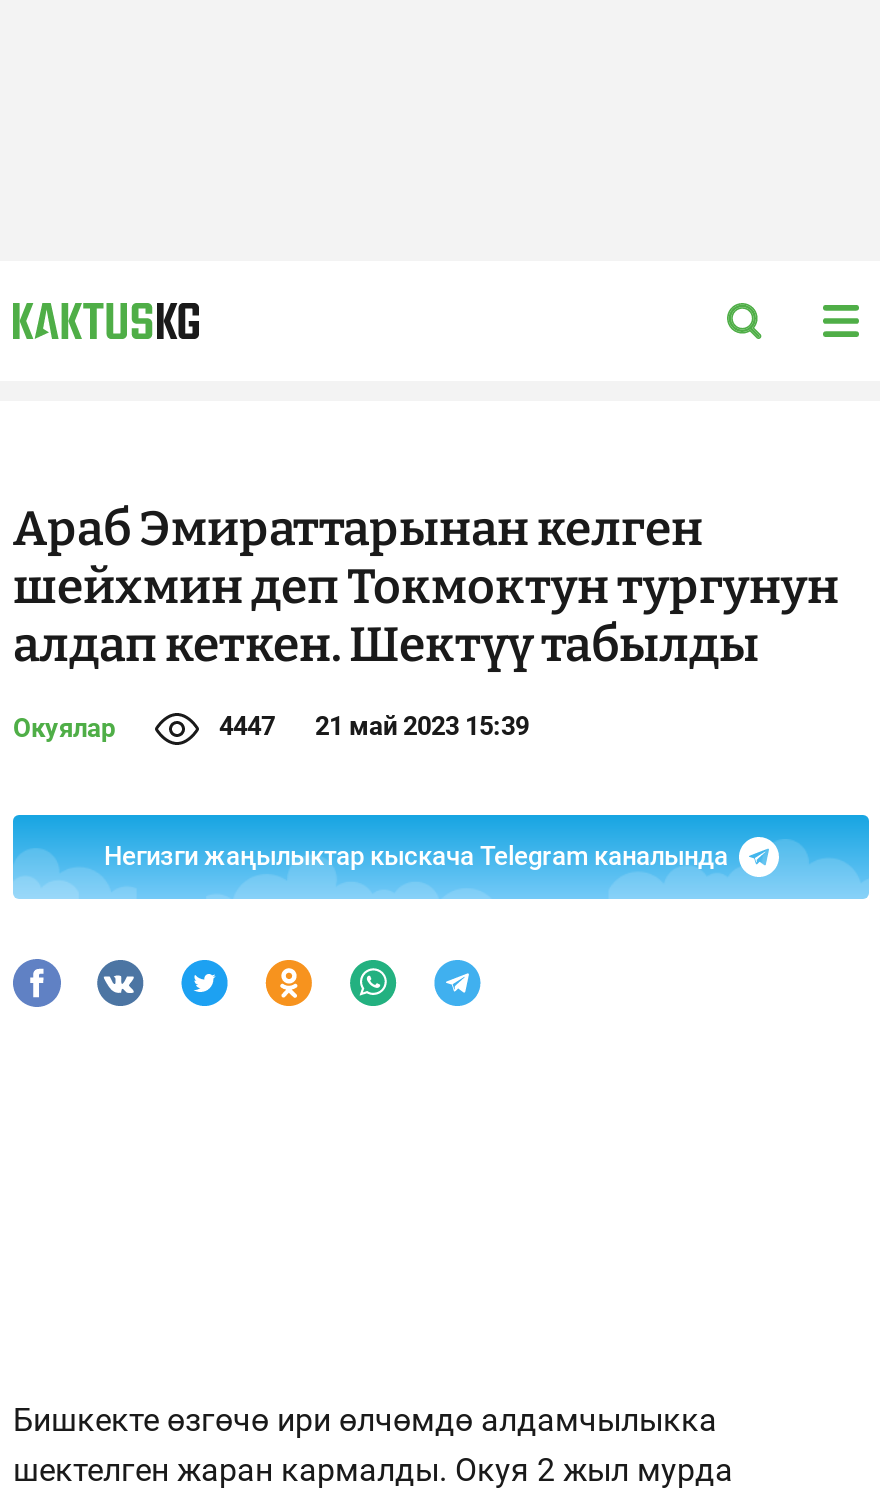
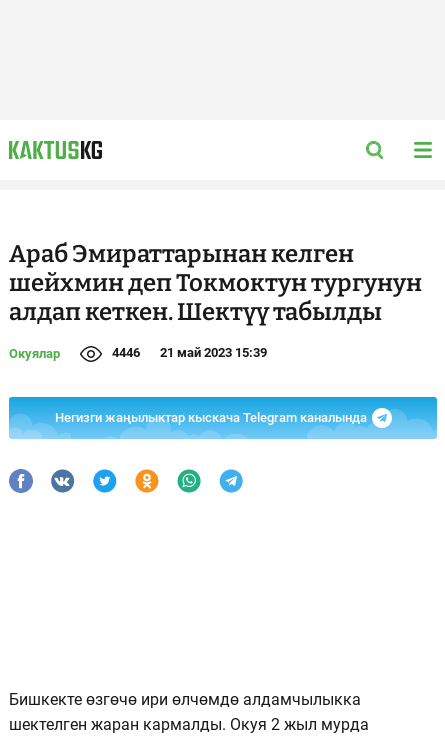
- 4447 21 май 2023 15:39
+ 4446 21 май 2023 15:39
